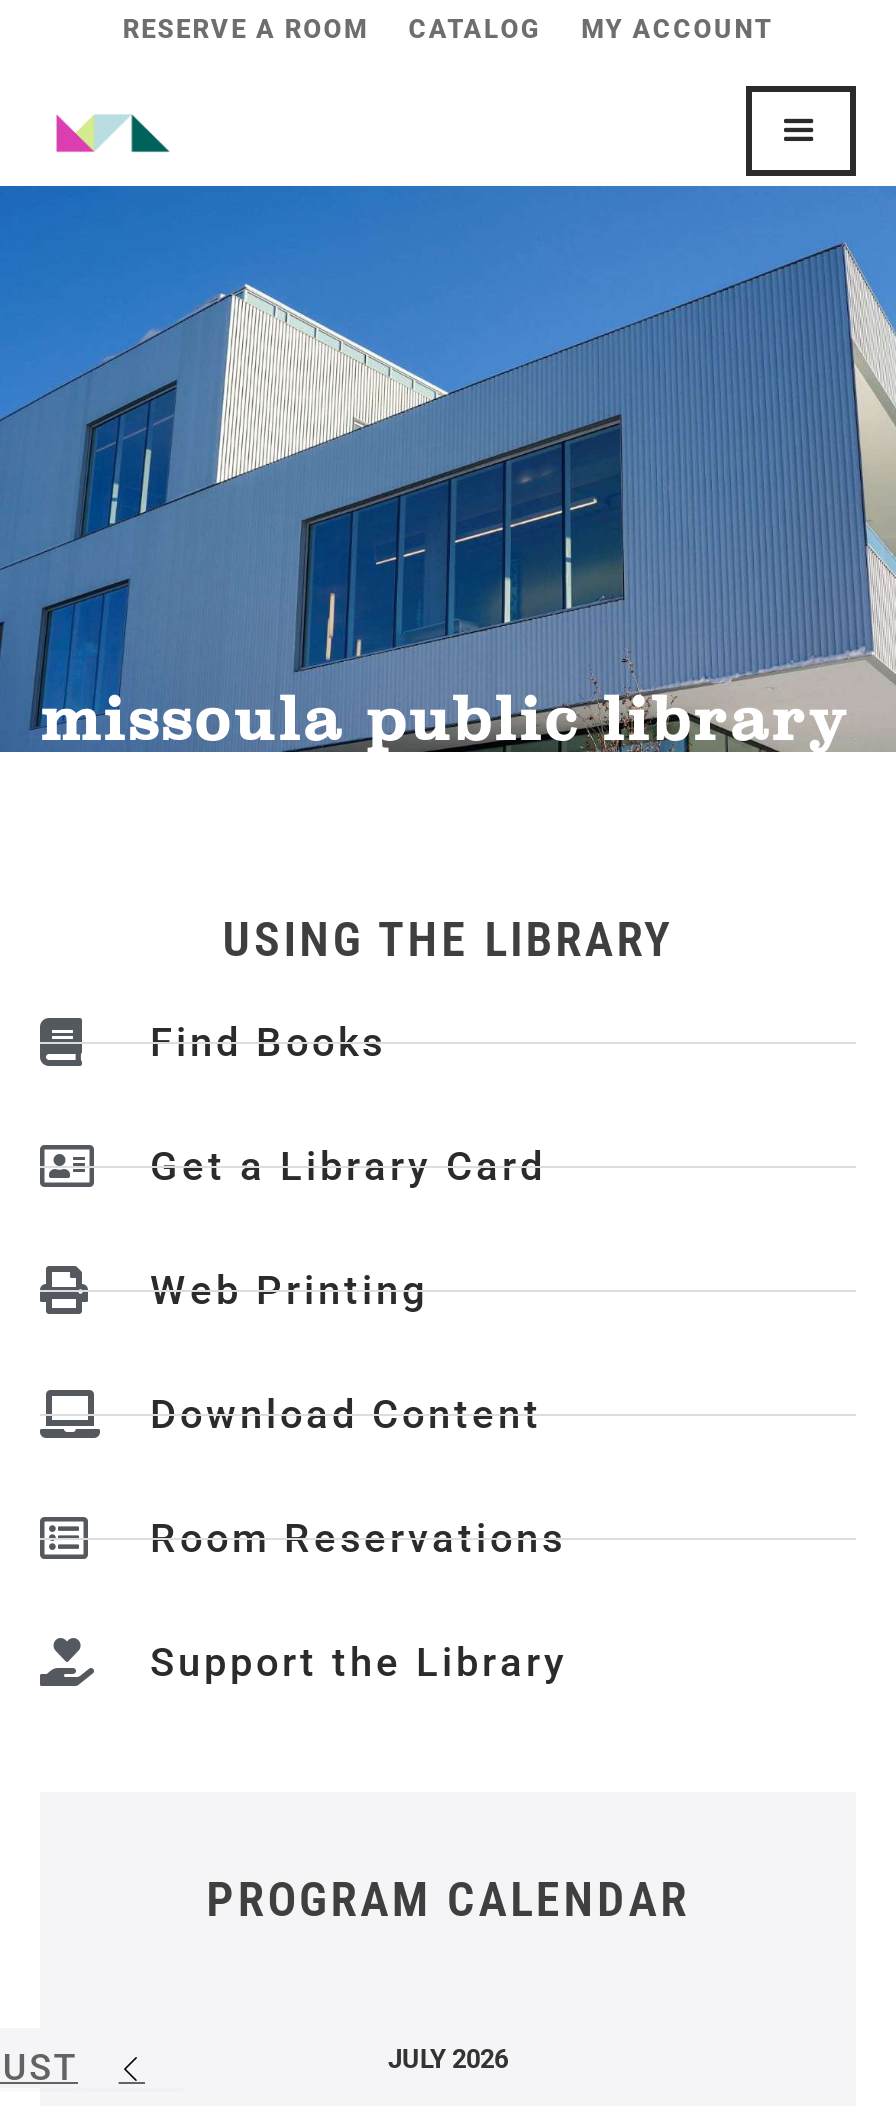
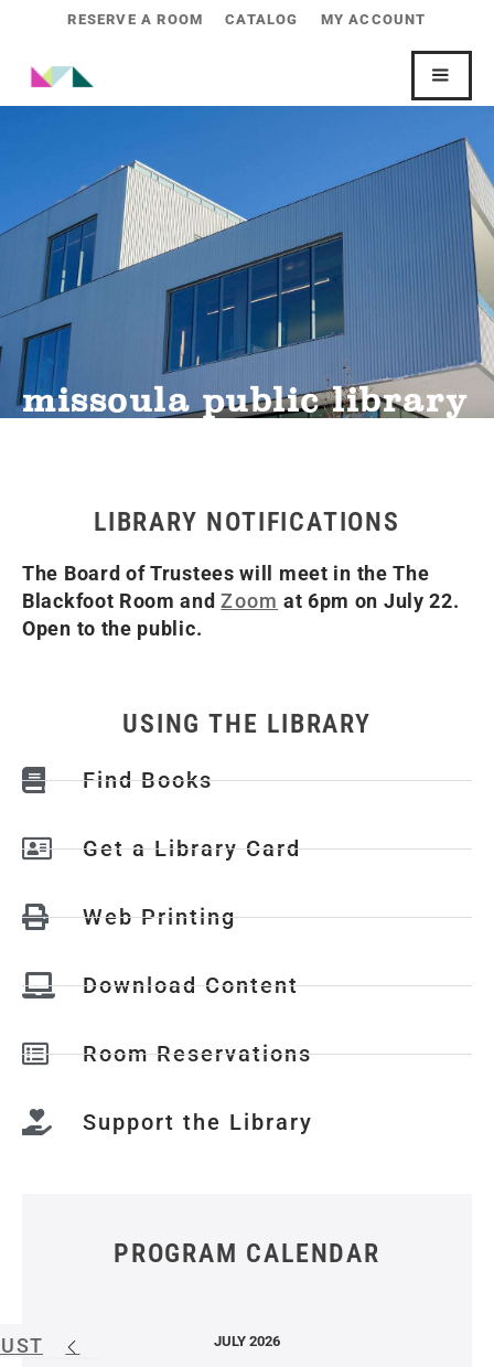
+ LIBRARY NOTIFICATIONS
+ The Board of Trustees will meet in the The
+ Blackfoot Room and Zoom at 6pm on July 22.
+ Open to the public.
